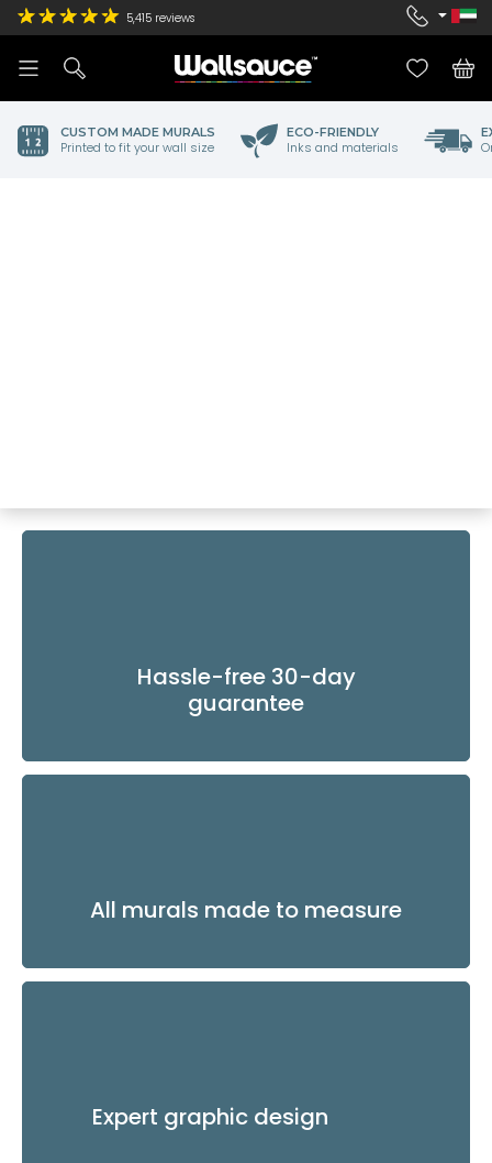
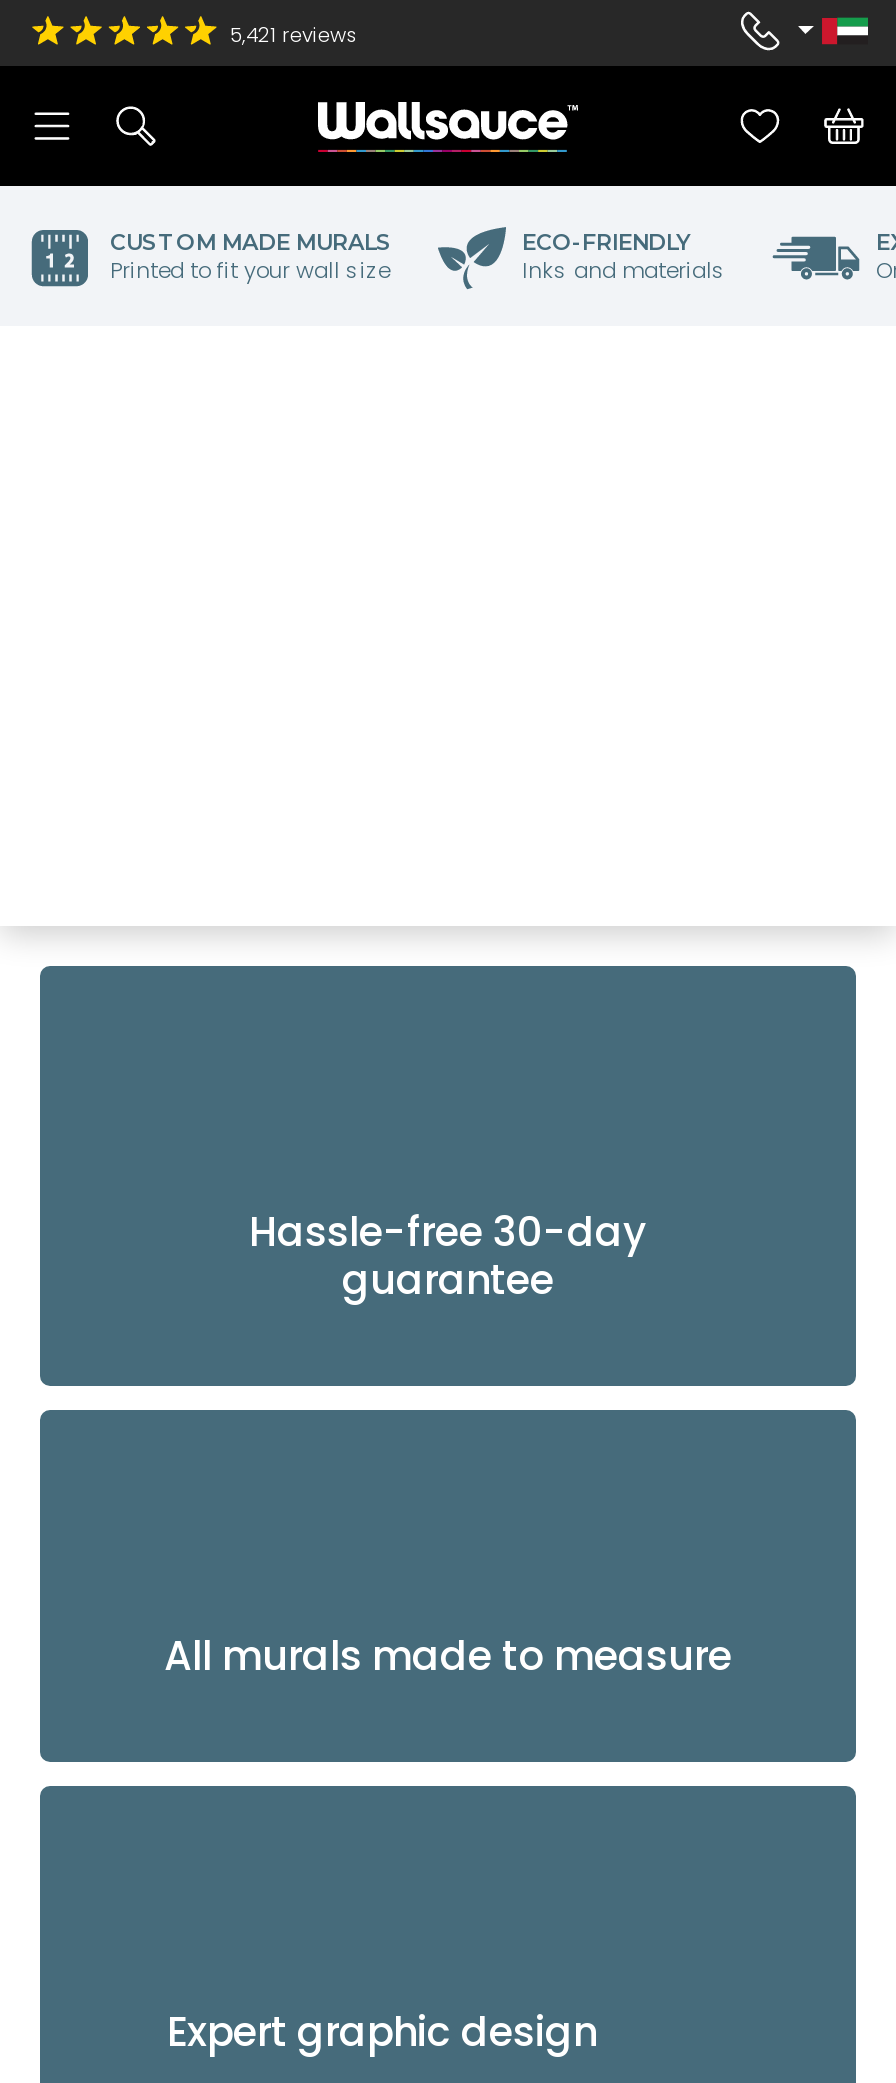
- 5,415 reviews
+ 5,421 reviews
